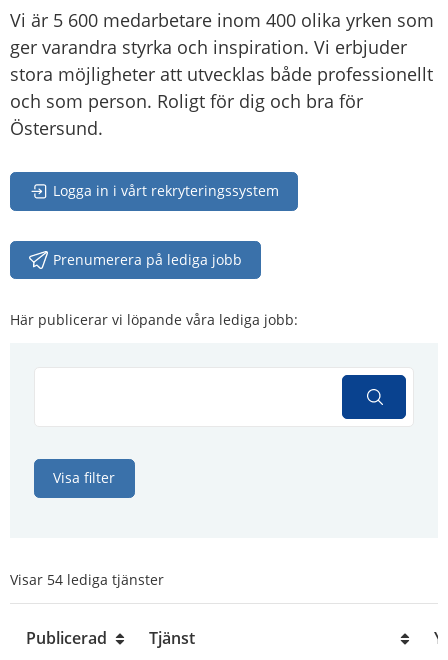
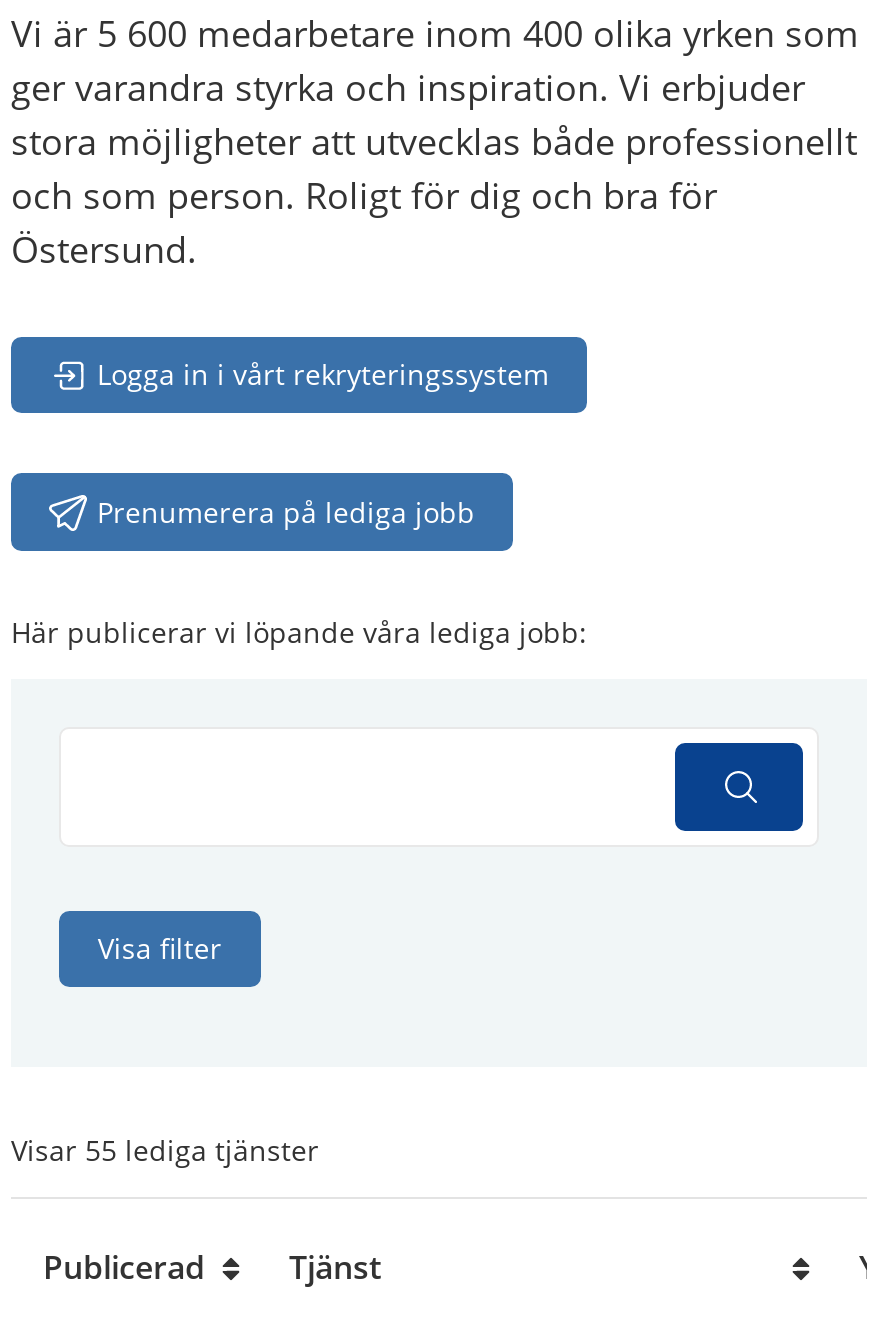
- Visar 54 lediga tjänster
+ Visar 55 lediga tjänster
